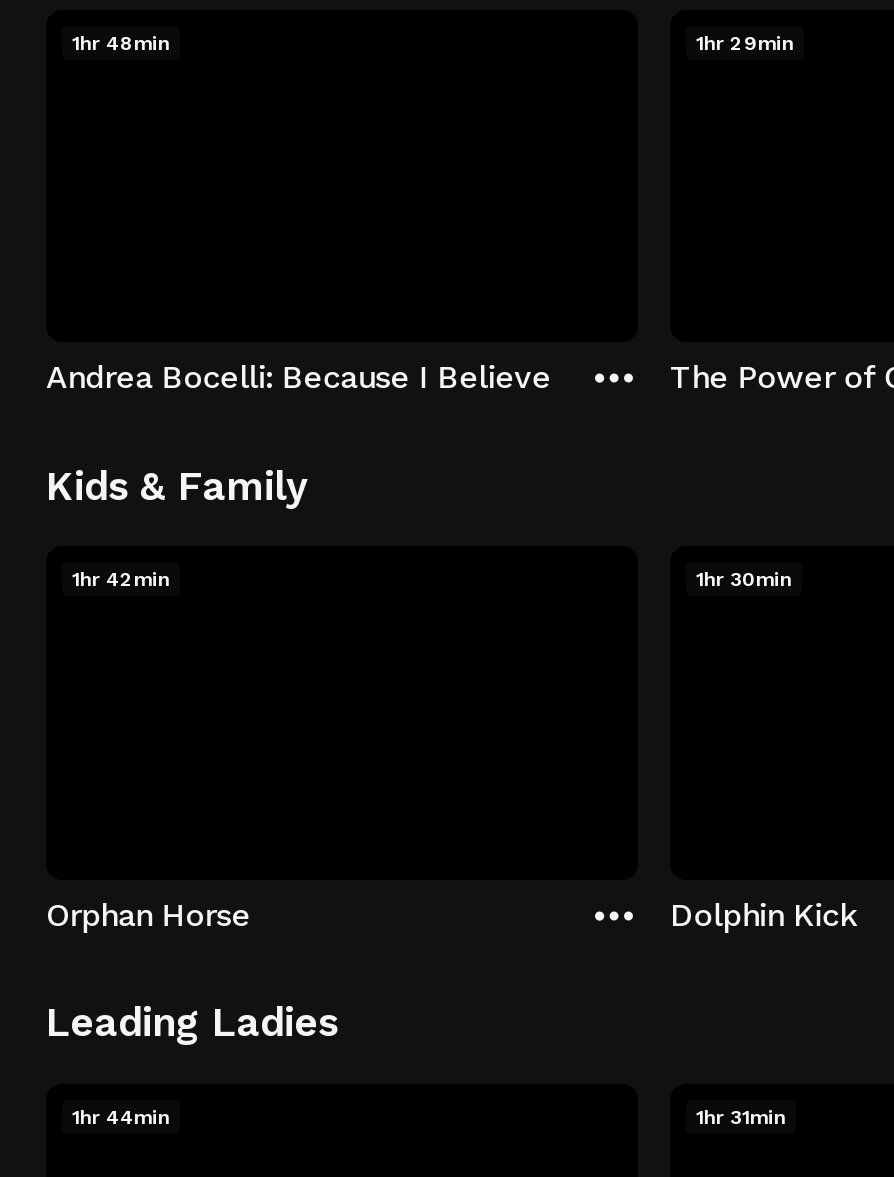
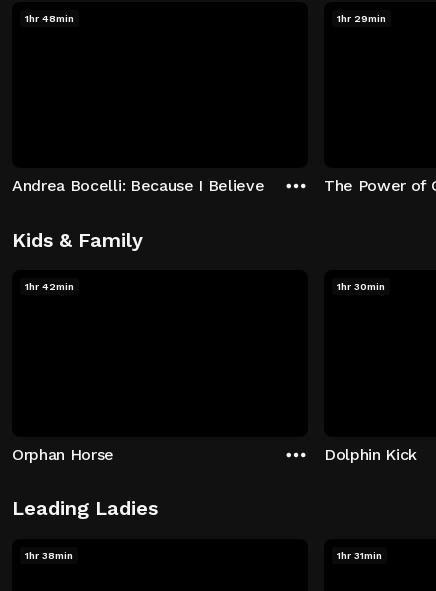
- 1hr 44min
+ 1hr 38min
